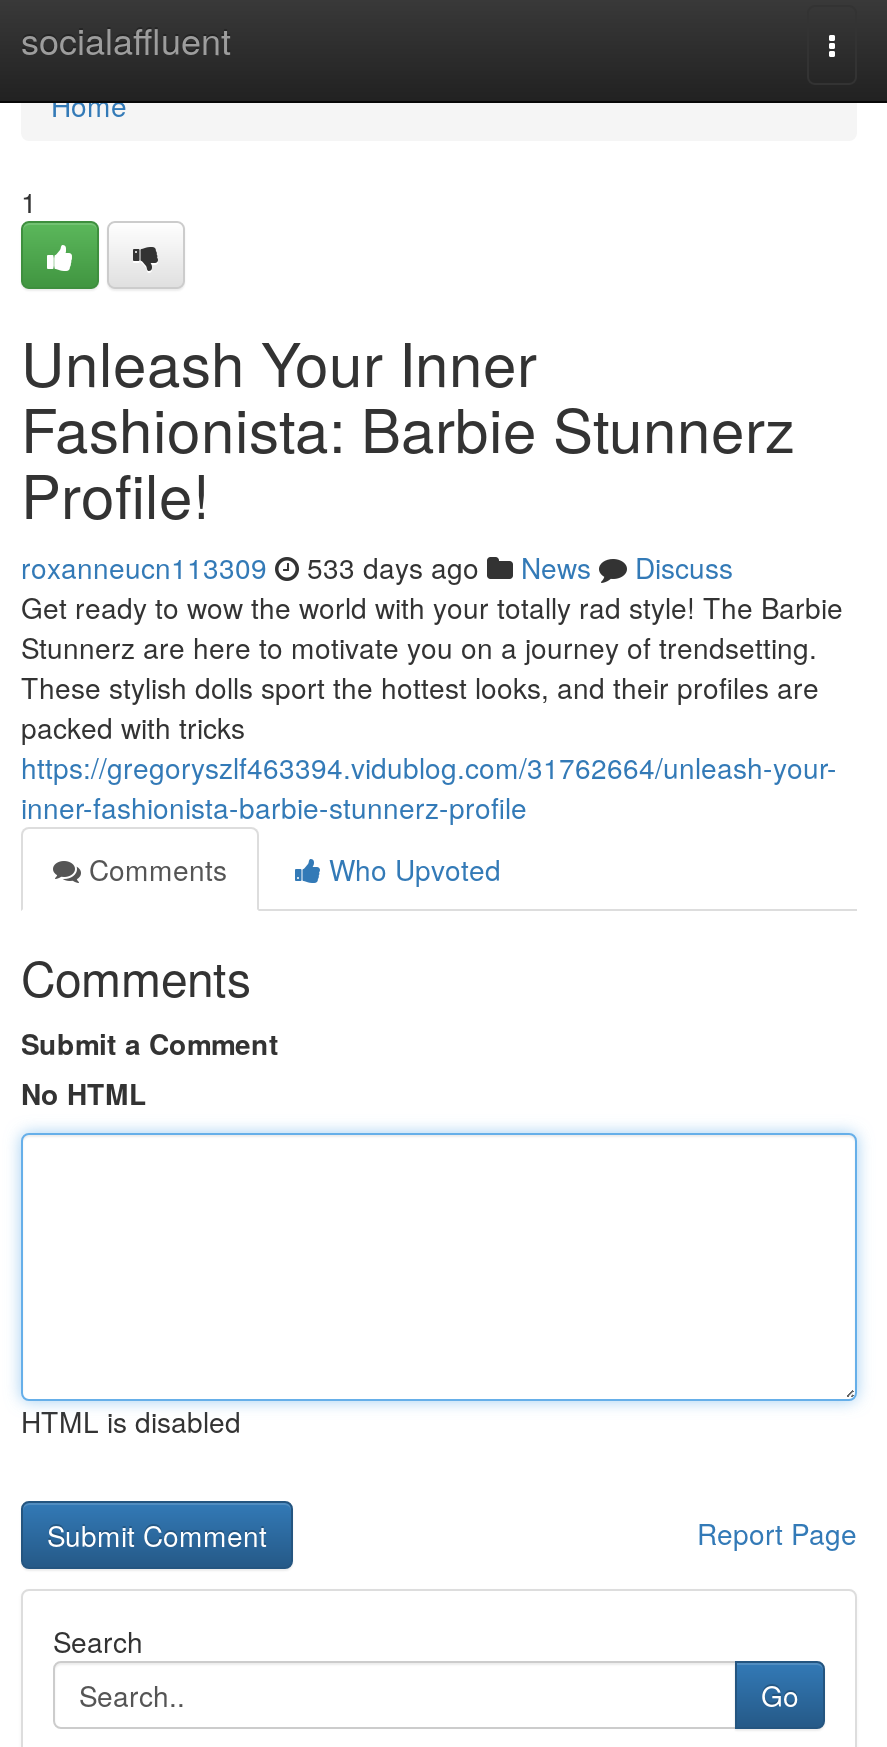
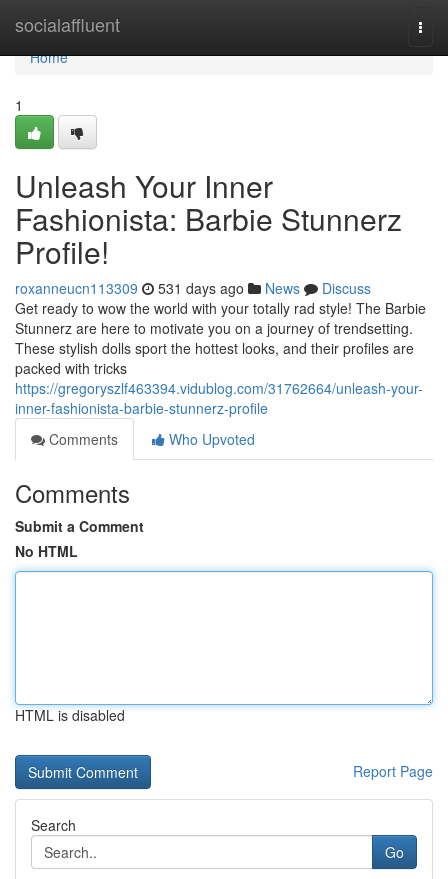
- roxanneucn113309 533 days ago News Discuss
+ roxanneucn113309 531 days ago News Discuss
